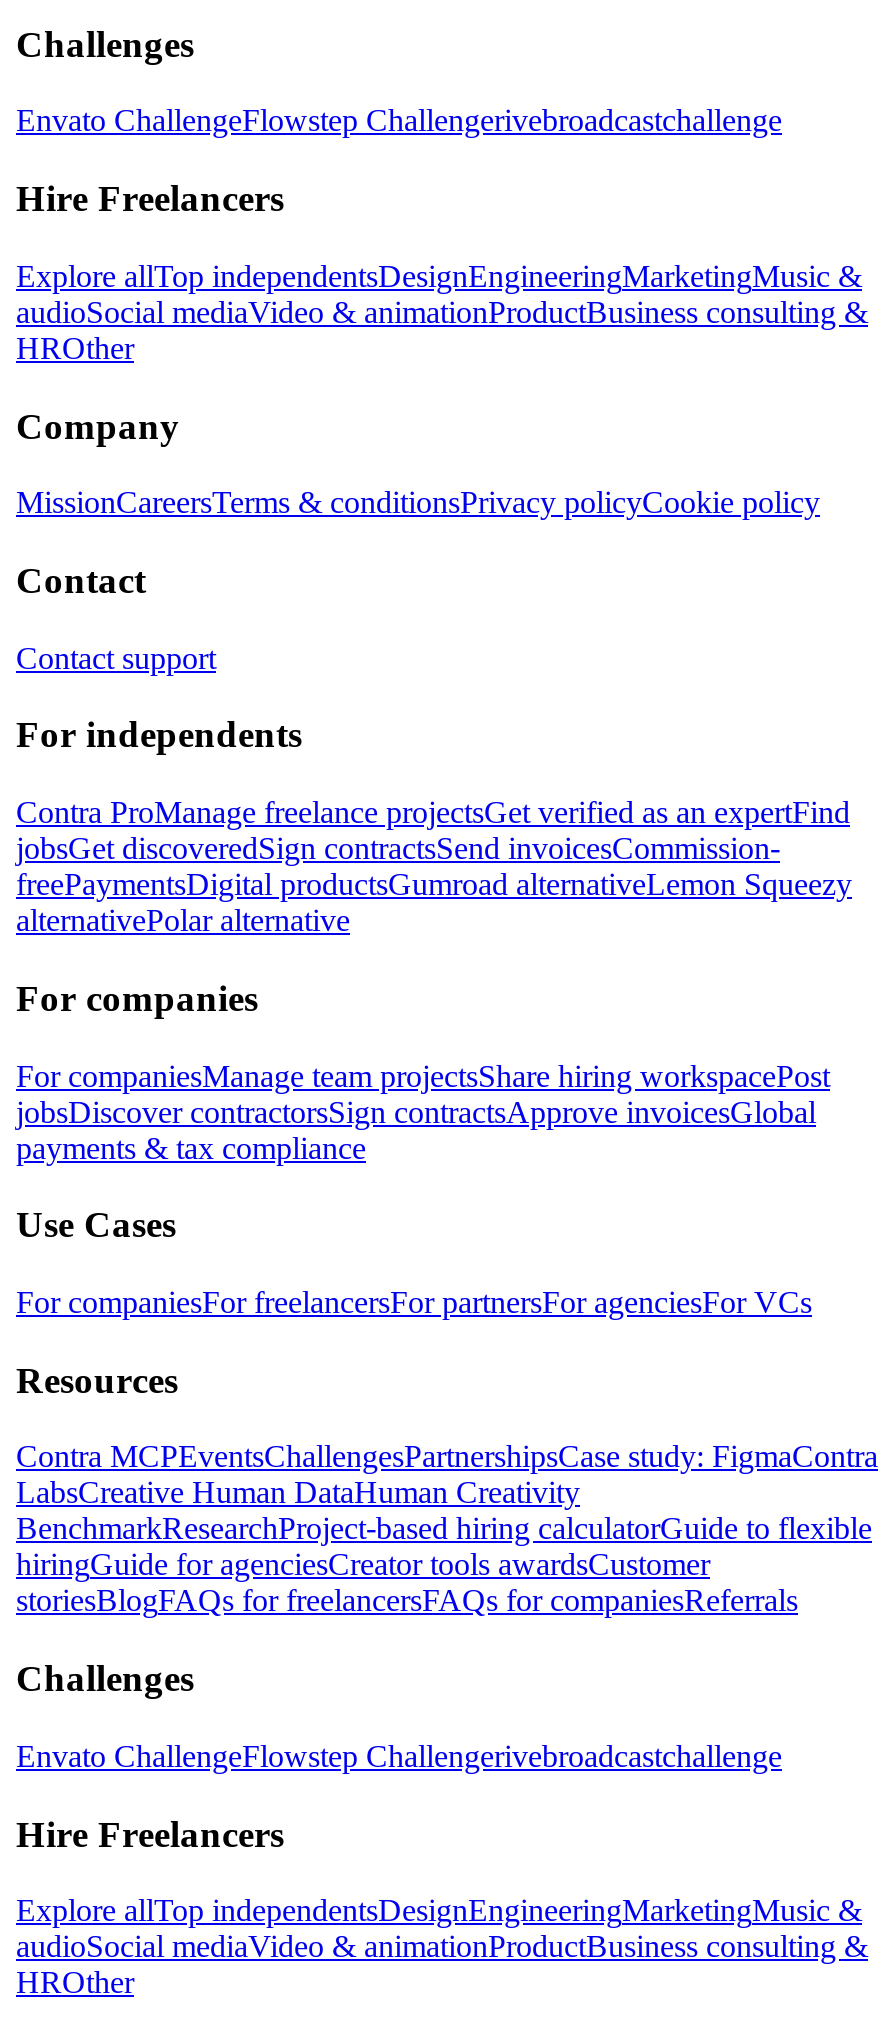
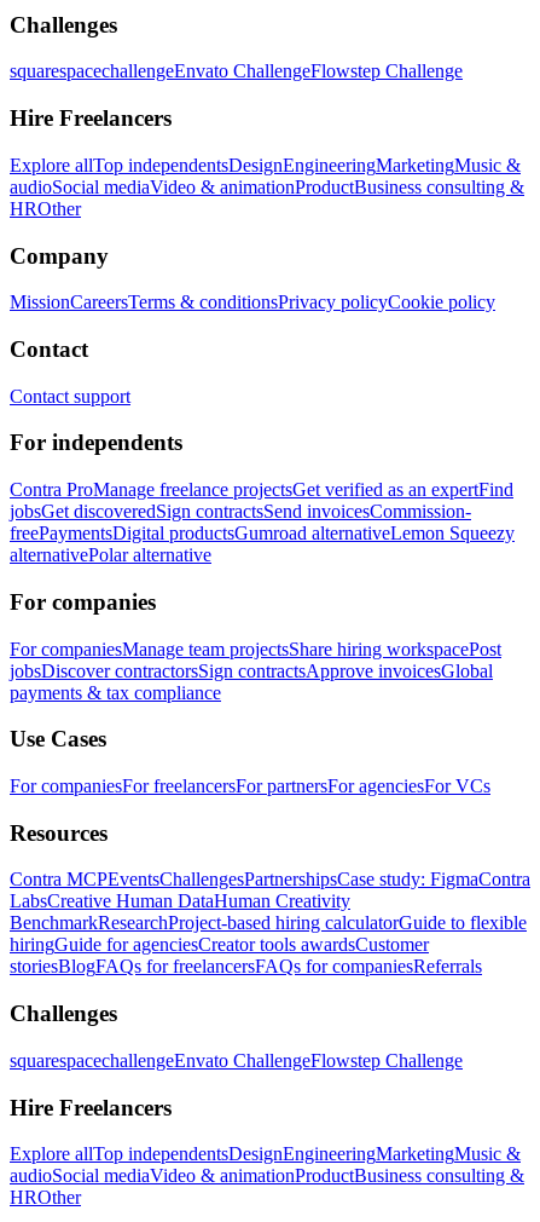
- Envato ChallengeFlowstep Challengerivebroadcastchallenge
+ squarespacechallengeEnvato ChallengeFlowstep Challenge

- Envato ChallengeFlowstep Challengerivebroadcastchallenge
+ squarespacechallengeEnvato ChallengeFlowstep Challenge
